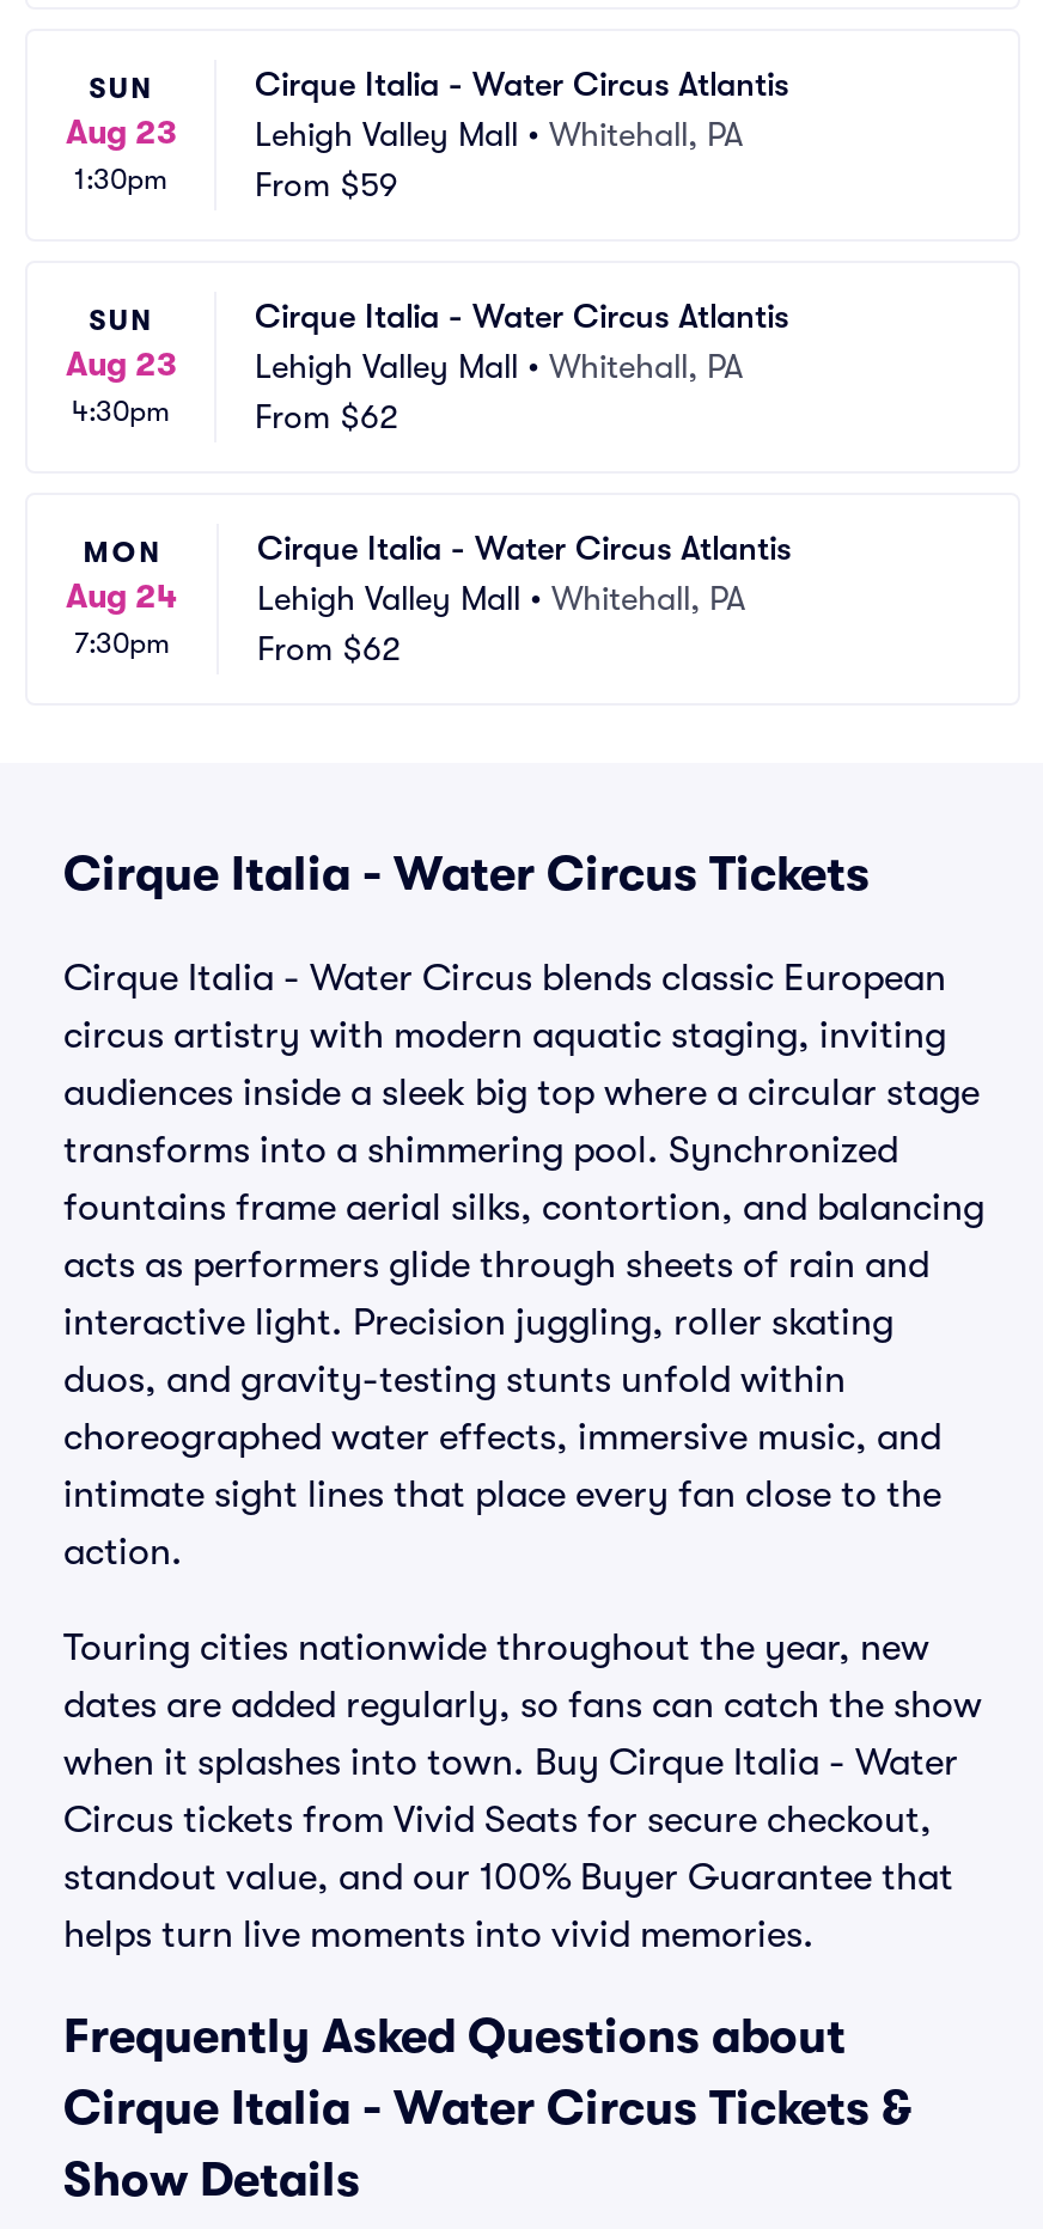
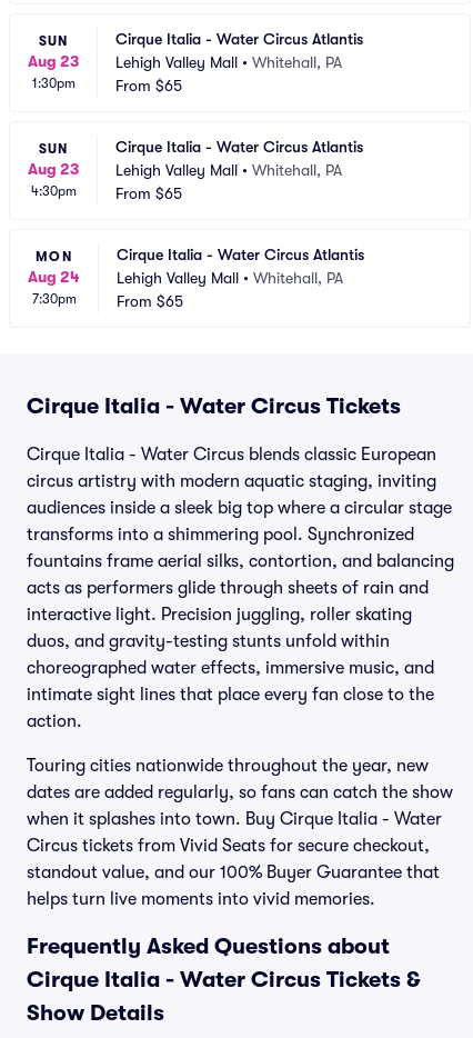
- From $59
+ From $65

- From $62
+ From $65

- From $62
+ From $65
